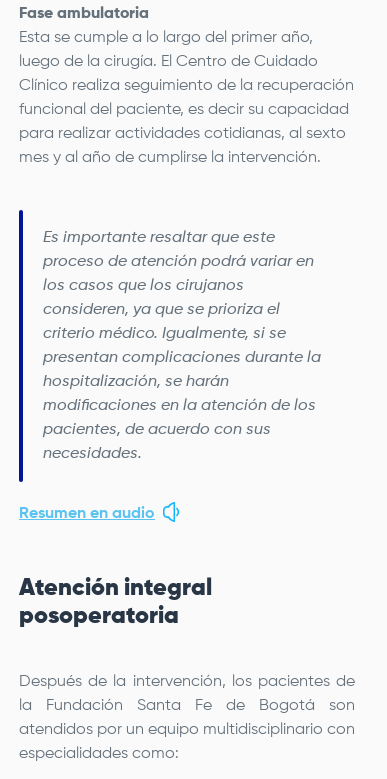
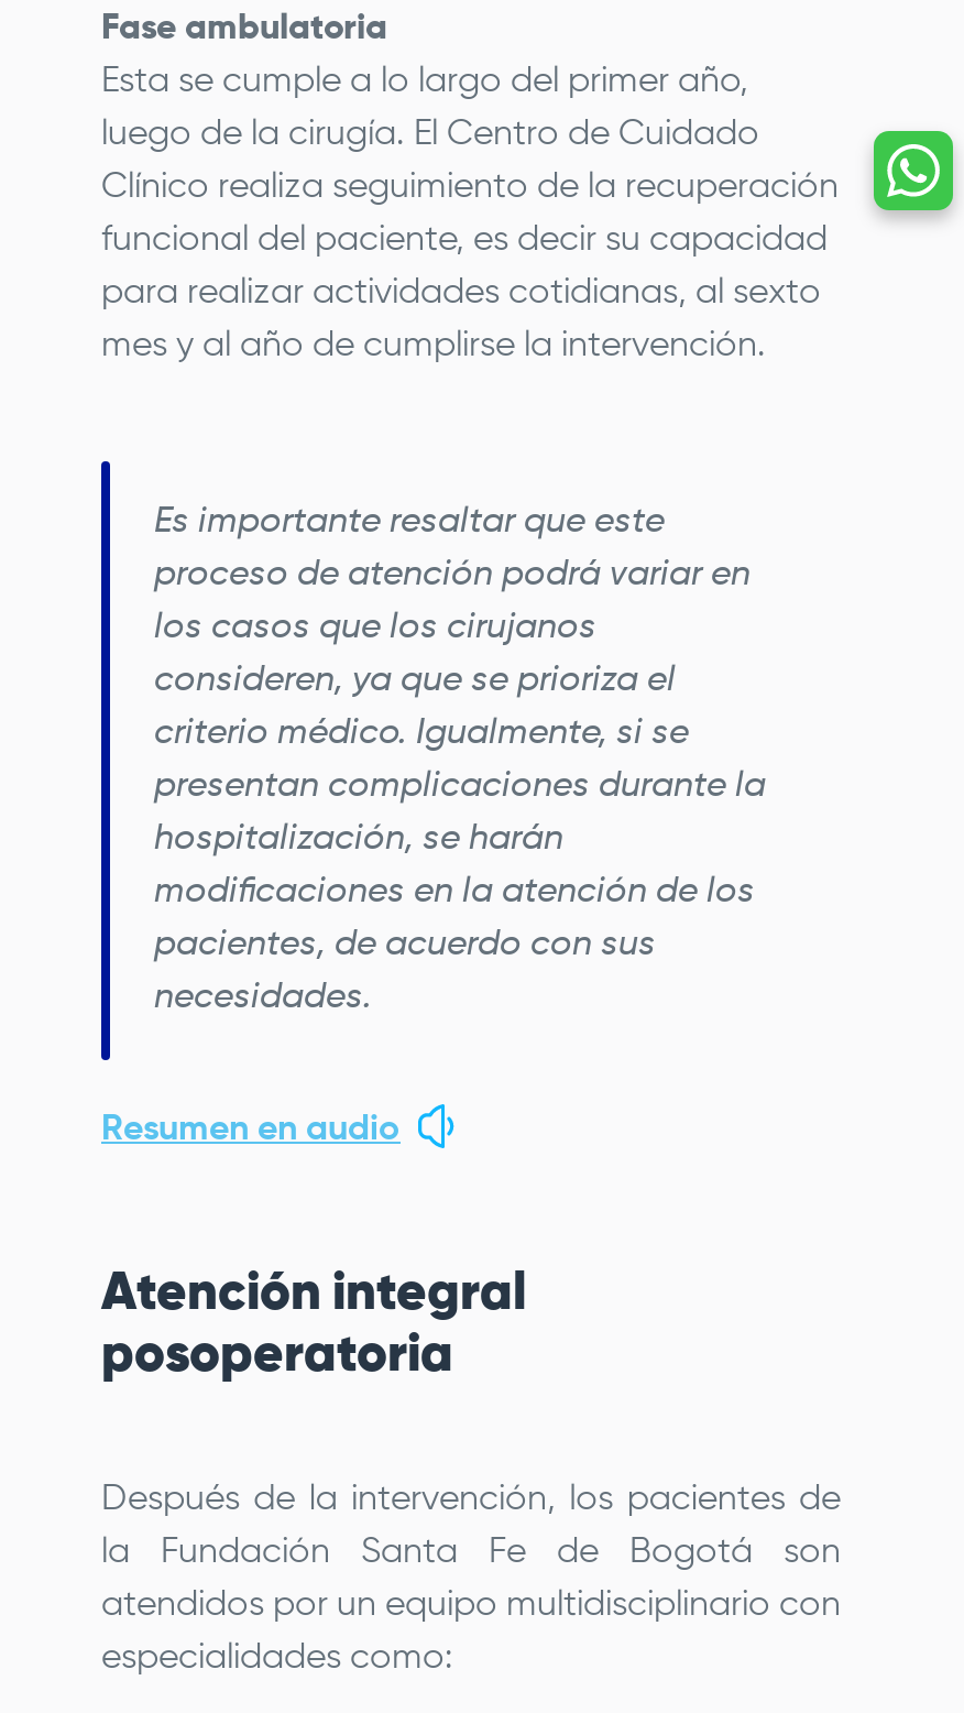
+ [image]
